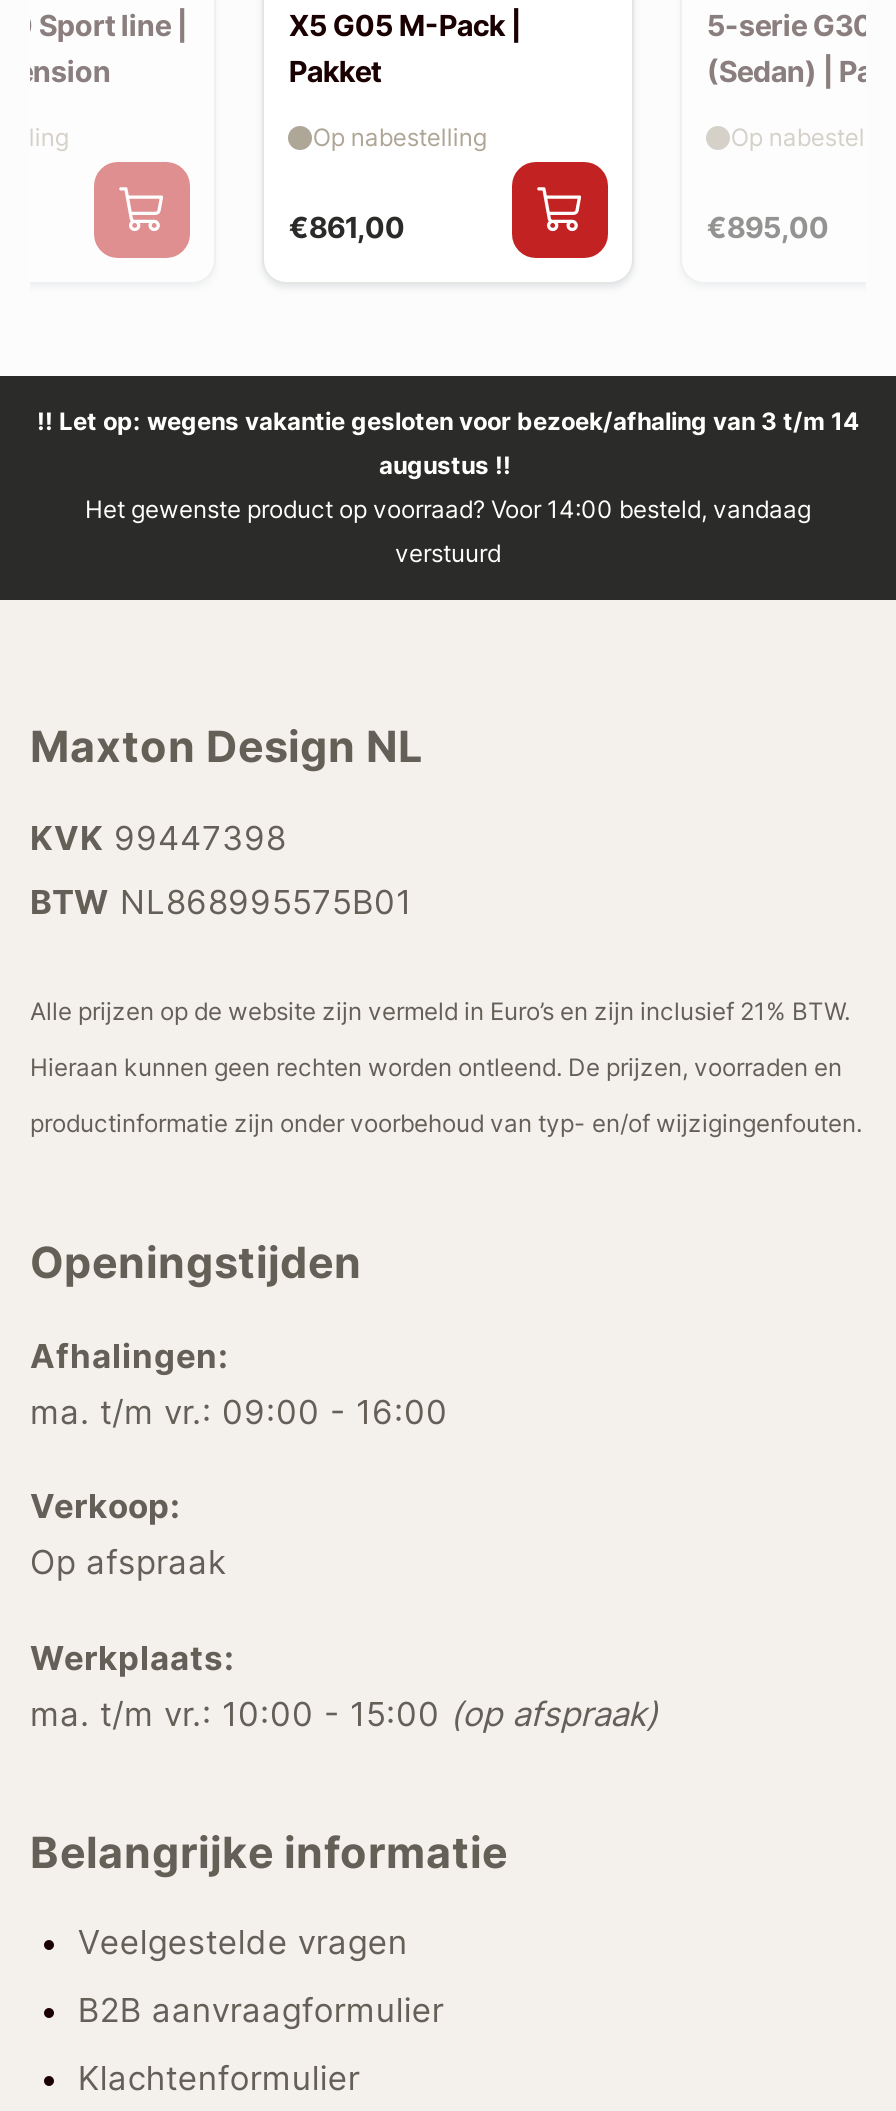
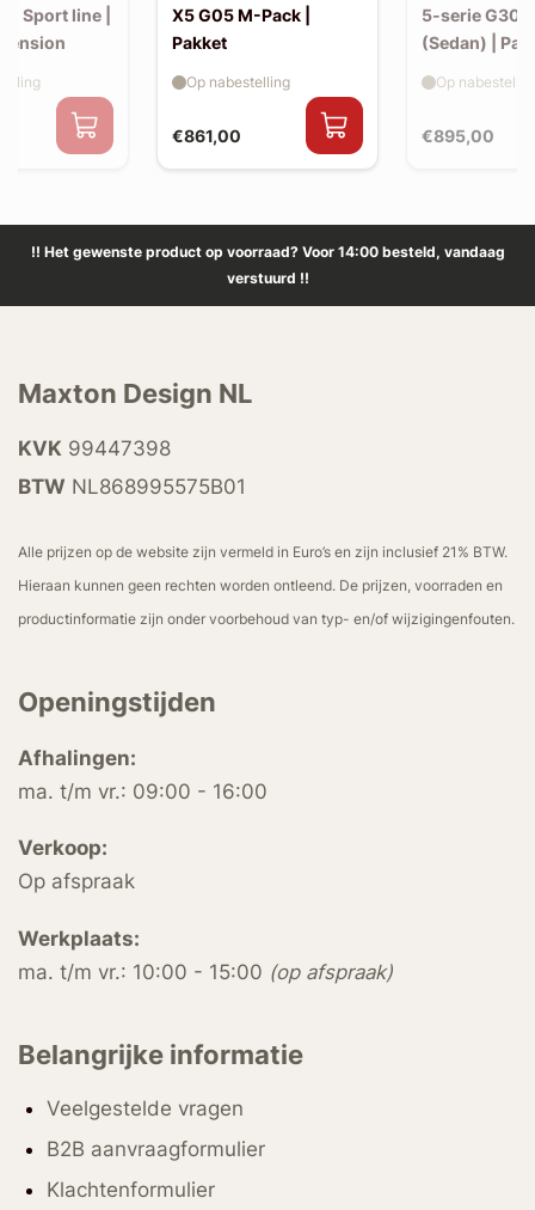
- !! Let op: wegens vakantie gesloten voor bezoek/afhaling van 3 t/m 14
- augustus !!
- Het gewenste product op voorraad? Voor 14:00 besteld, vandaag
- verstuurd
+ !! Het gewenste product op voorraad? Voor 14:00 besteld, vandaag
+ verstuurd !!
